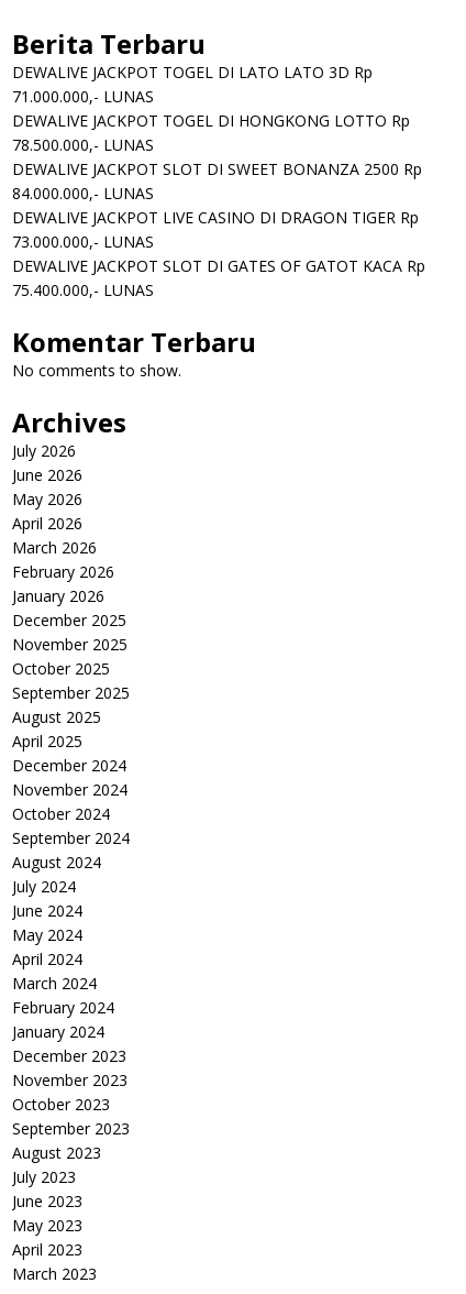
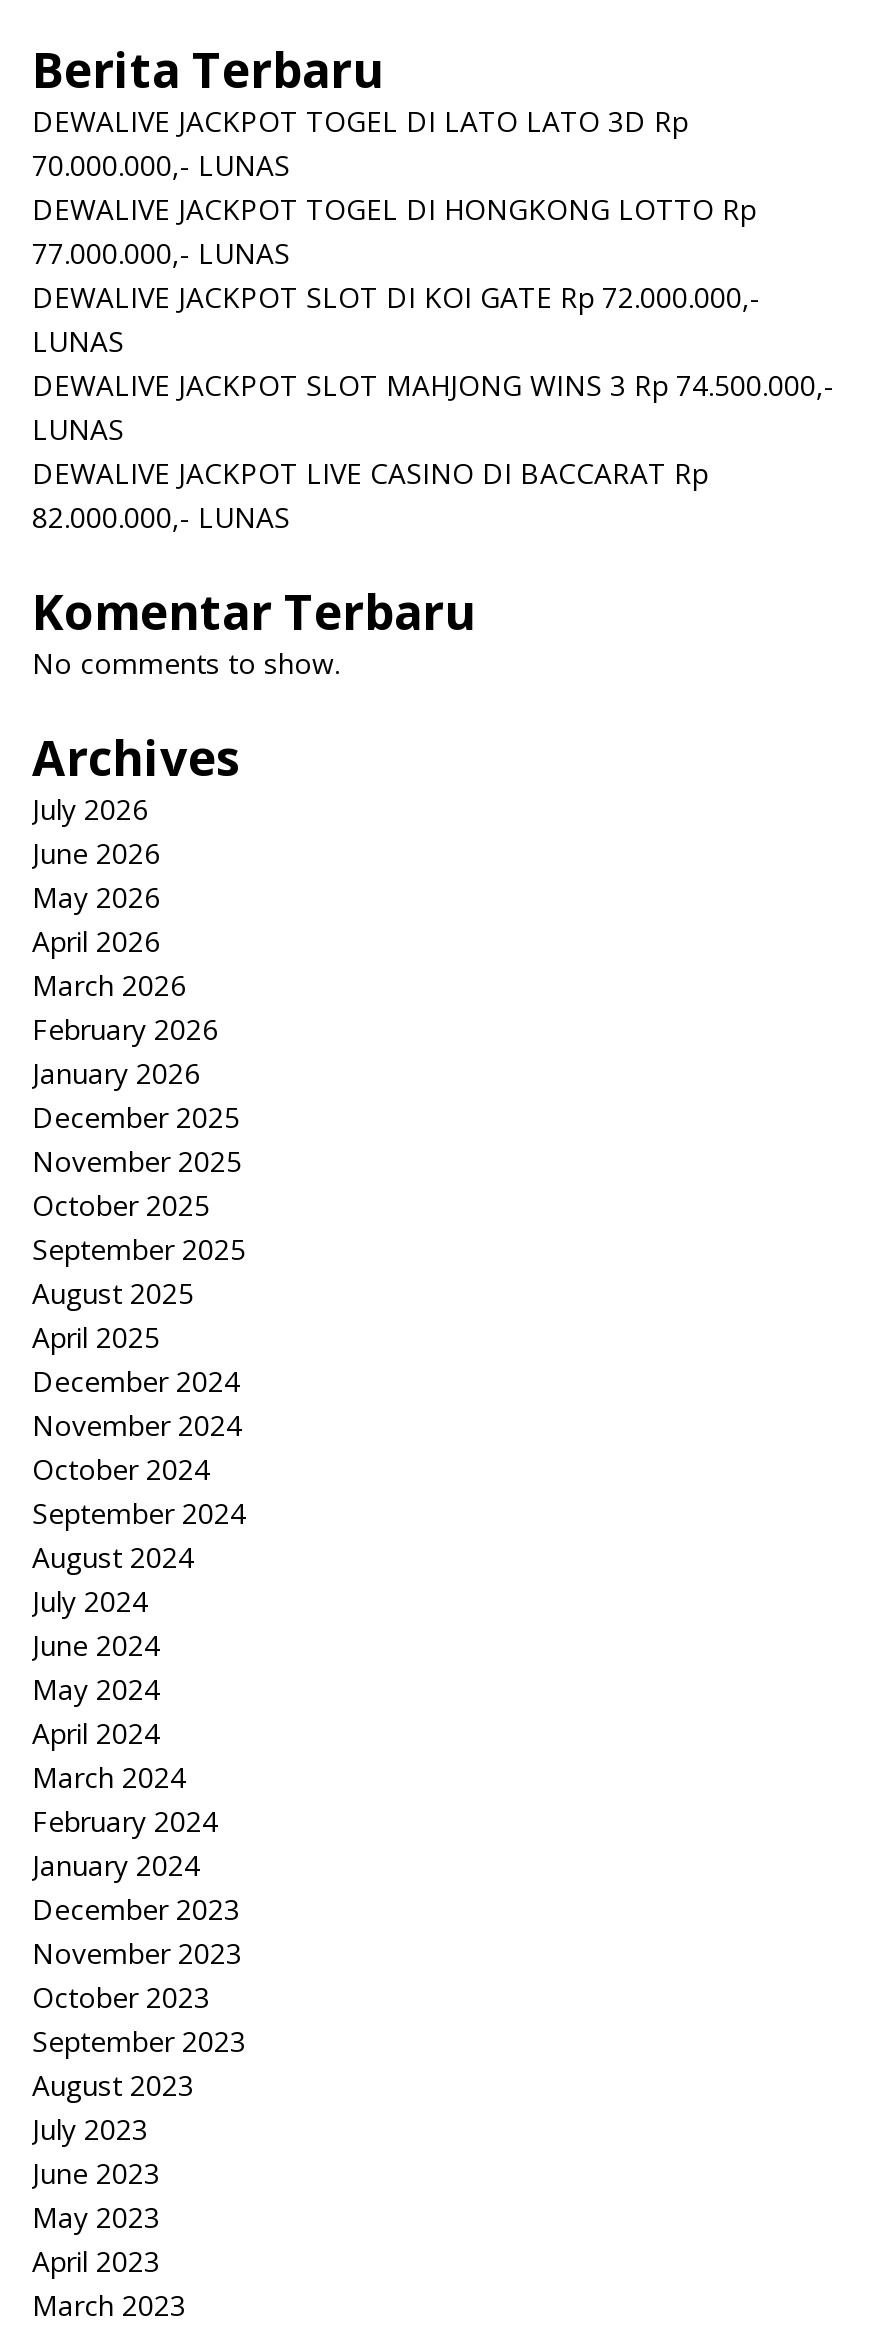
- 71.000.000,- LUNAS
+ 70.000.000,- LUNAS

- 78.500.000,- LUNAS
- DEWALIVE JACKPOT SLOT DI SWEET BONANZA 2500 Rp
- 84.000.000,- LUNAS
- DEWALIVE JACKPOT LIVE CASINO DI DRAGON TIGER Rp
- 73.000.000,- LUNAS
- DEWALIVE JACKPOT SLOT DI GATES OF GATOT KACA Rp
- 75.400.000,- LUNAS
+ 77.000.000,- LUNAS
+ DEWALIVE JACKPOT SLOT DI KOI GATE Rp 72.000.000,-
+ LUNAS
+ DEWALIVE JACKPOT SLOT MAHJONG WINS 3 Rp 74.500.000,-
+ LUNAS
+ DEWALIVE JACKPOT LIVE CASINO DI BACCARAT Rp
+ 82.000.000,- LUNAS
